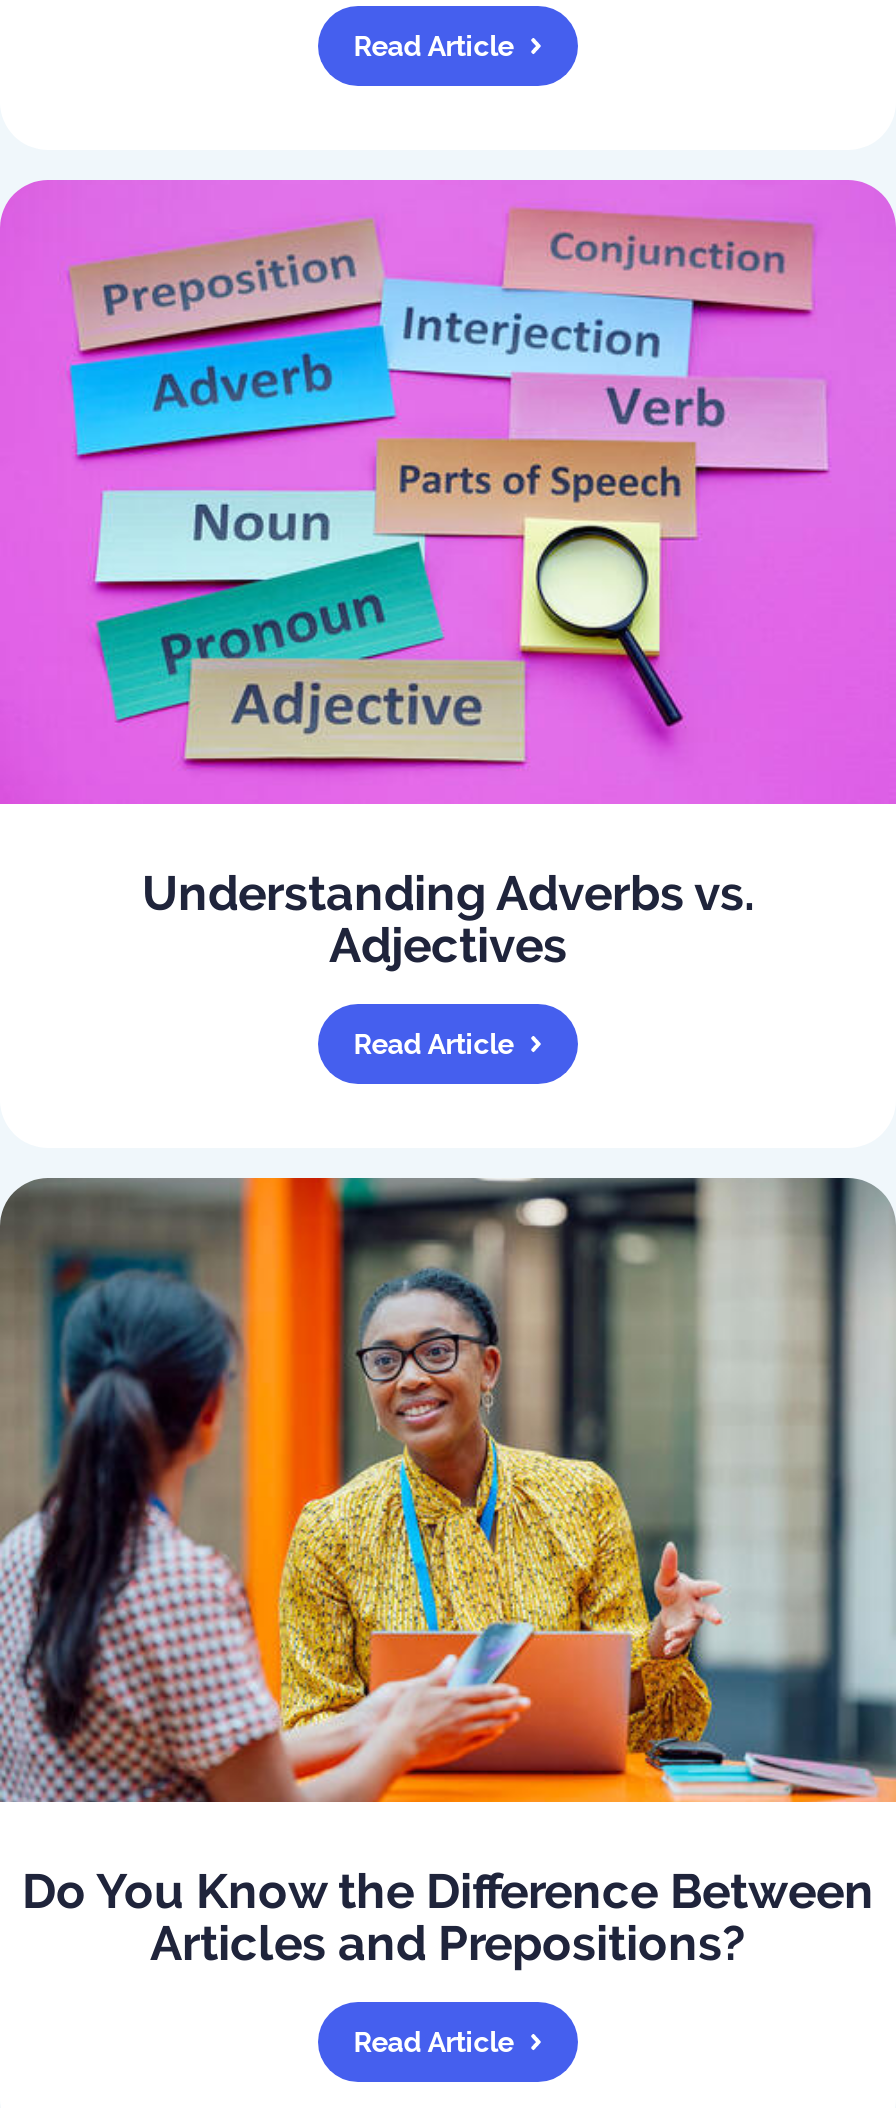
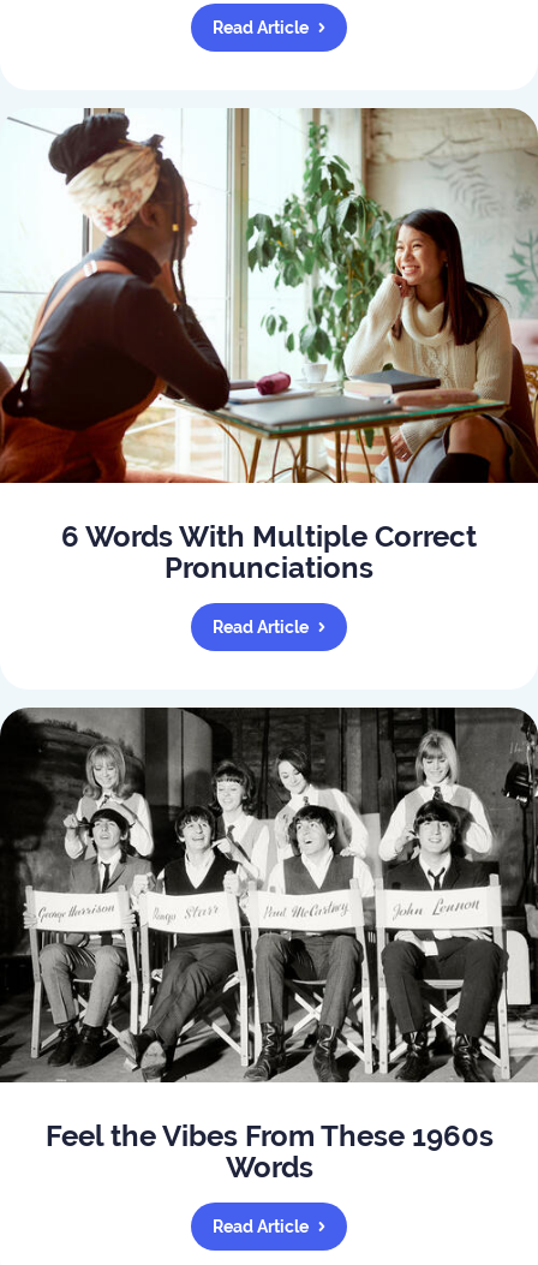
- [image]
- Understanding Adverbs vs.
- Adjectives
+ [image]
+ 6 Words With Multiple Correct
+ Pronunciations

- [image]
- Do You Know the Difference Between
- Articles and Prepositions?
+ [image]
+ Feel the Vibes From These 1960s
+ Words
